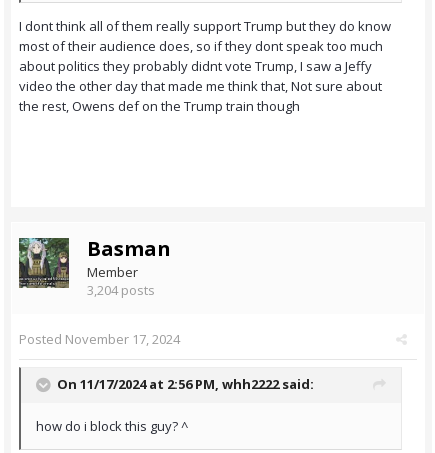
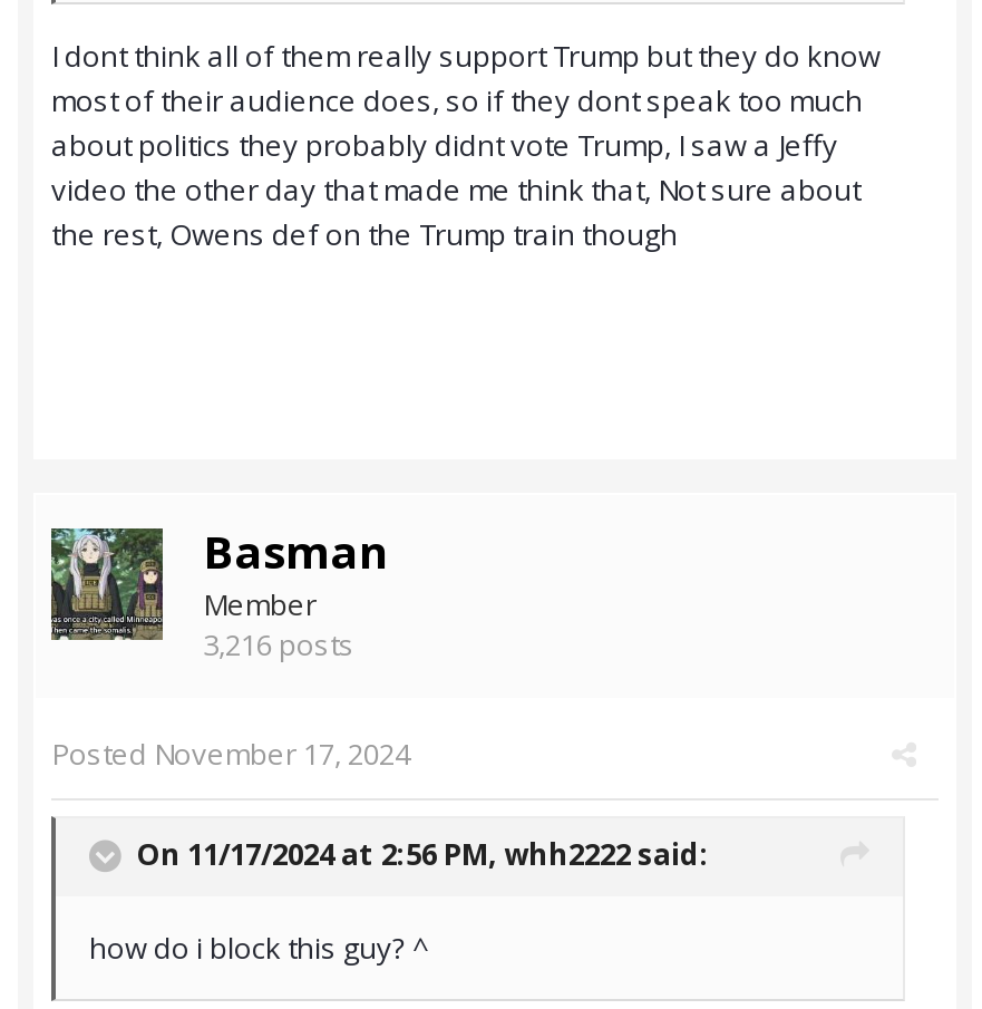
- 3,204 posts
+ 3,216 posts
